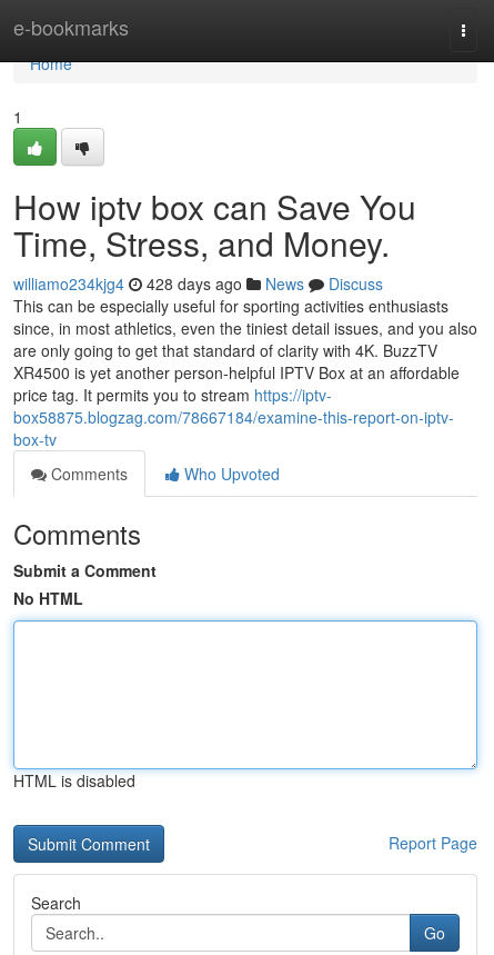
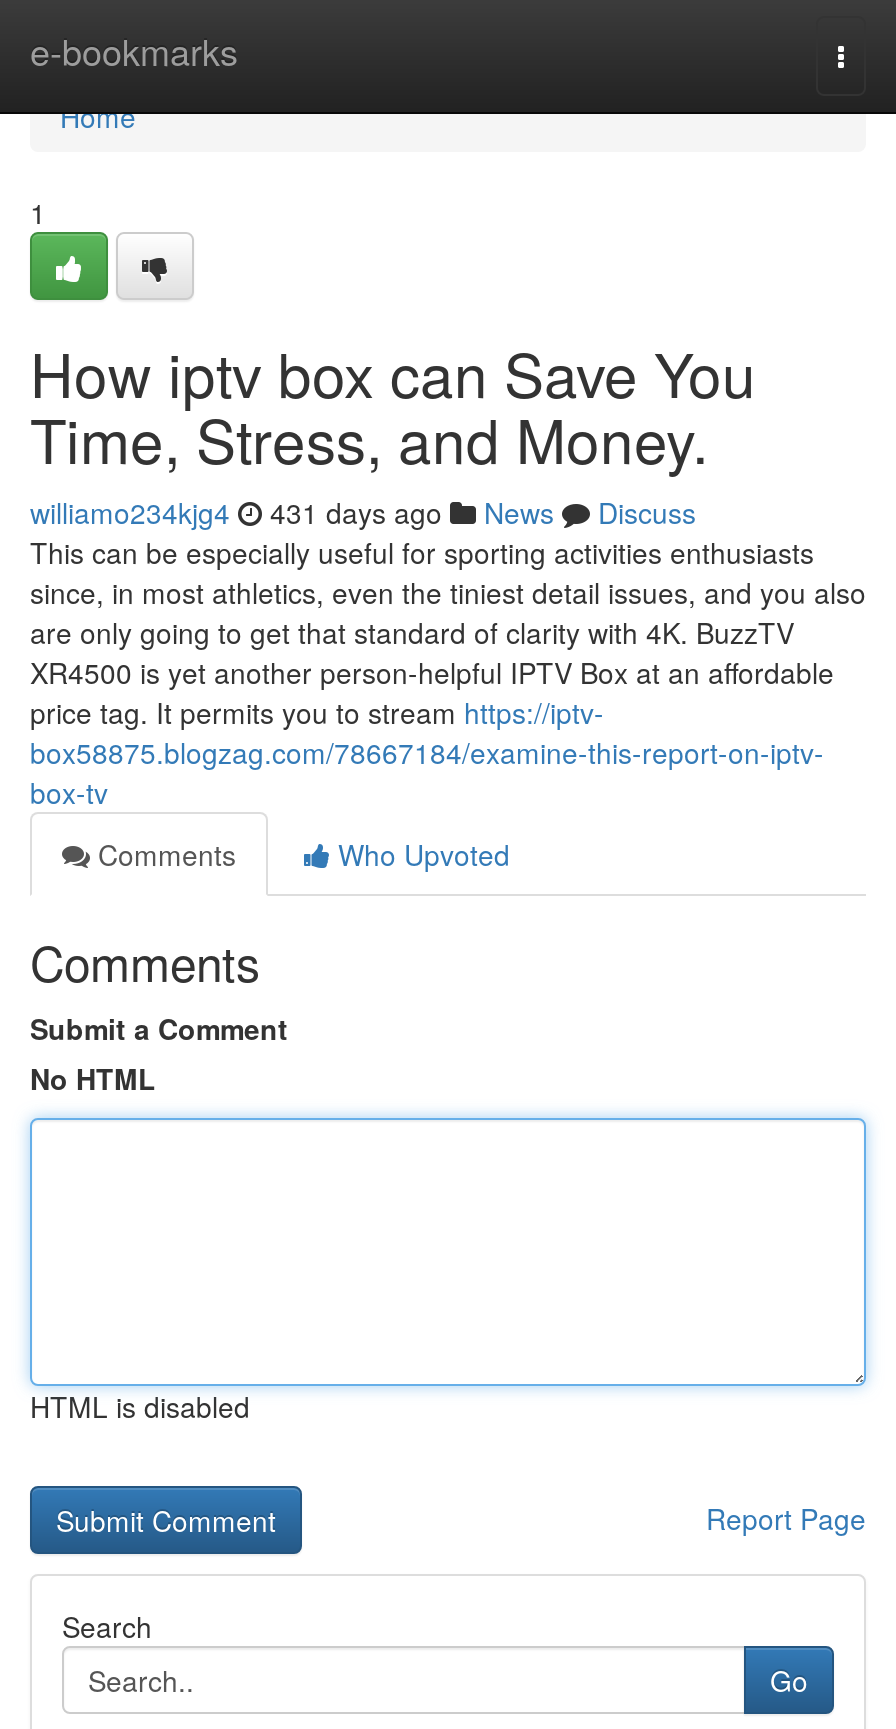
- williamo234kjg4 428 days ago News Discuss
+ williamo234kjg4 431 days ago News Discuss
